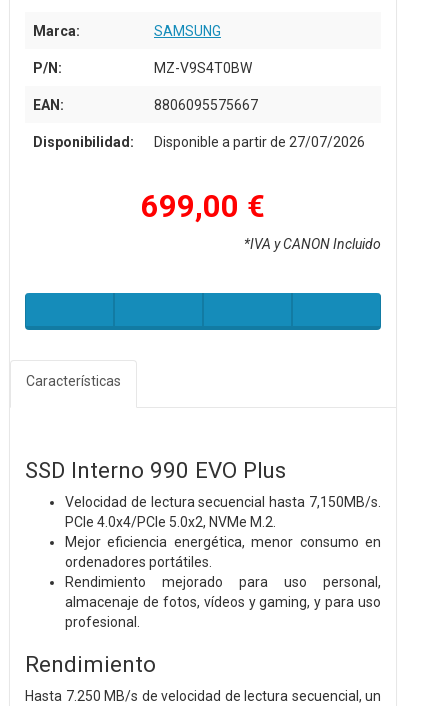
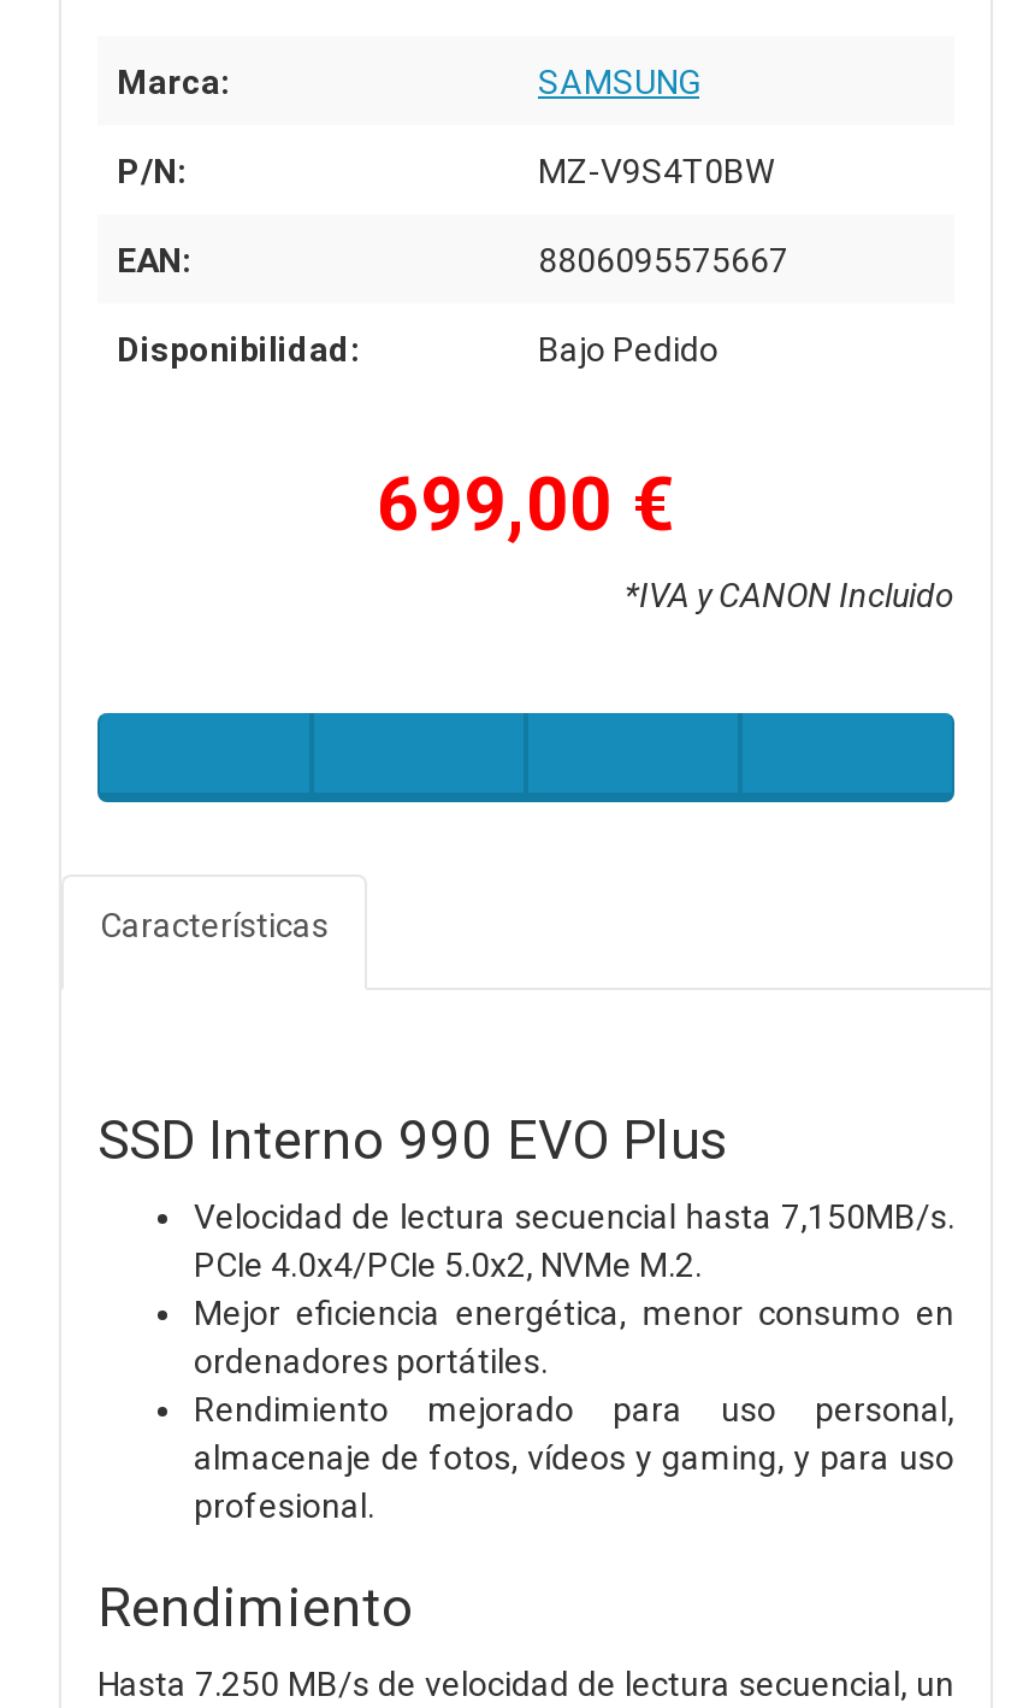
- Disponible a partir de 27/07/2026
+ Bajo Pedido
